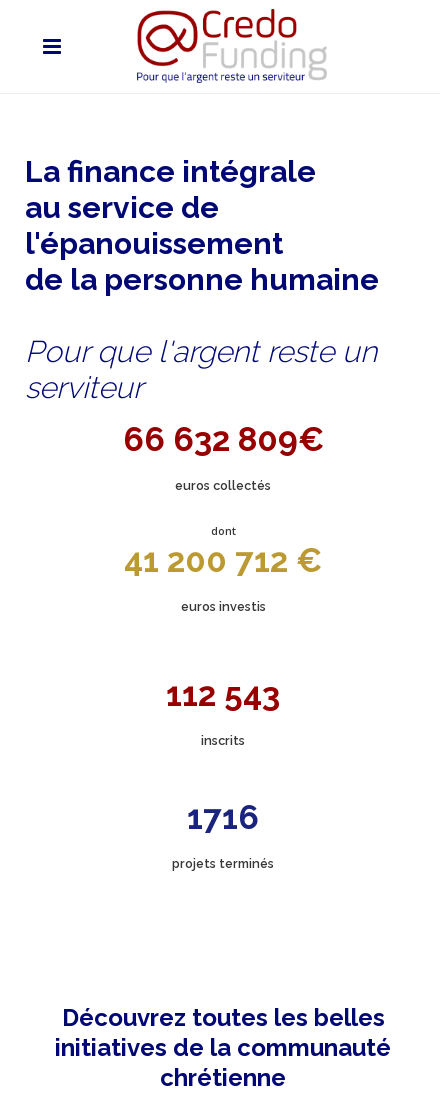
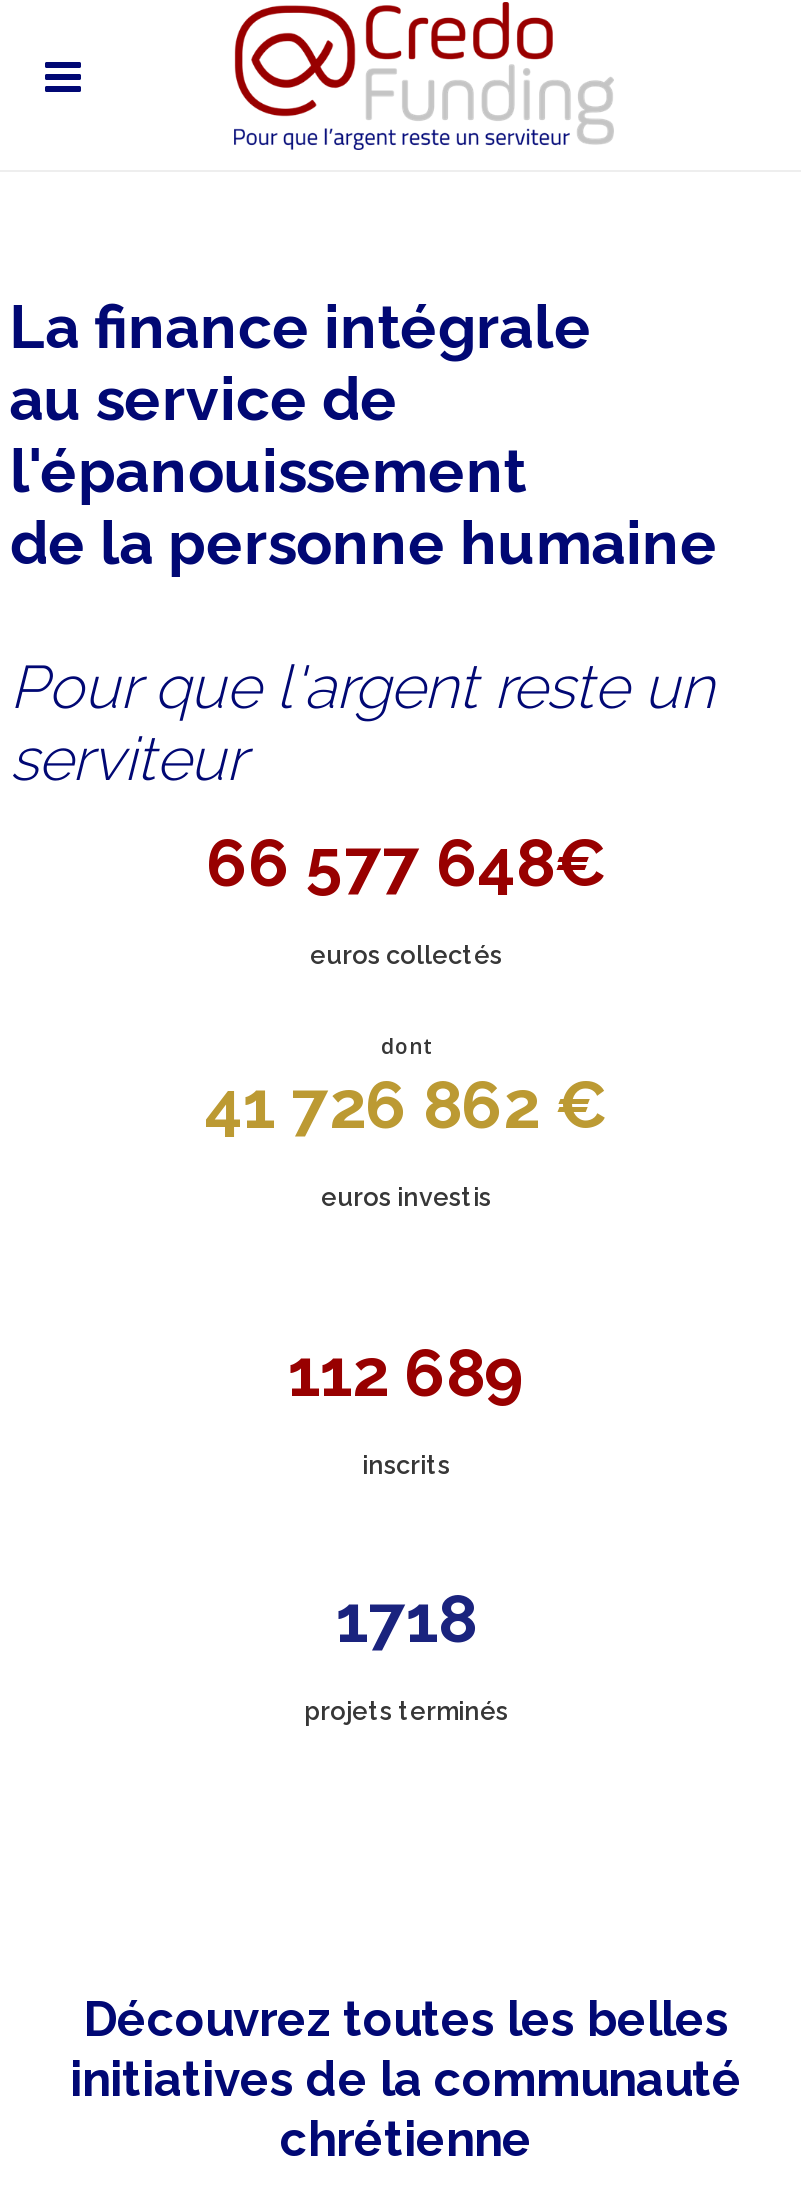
- 66 632 809€
+ 66 577 648€

- 41 200 712 €
+ 41 726 862 €

- 112 543
+ 112 689

- 1716
+ 1718
